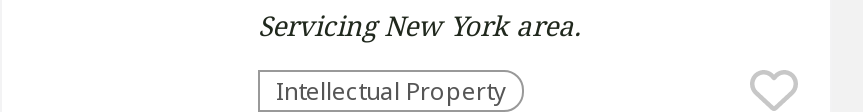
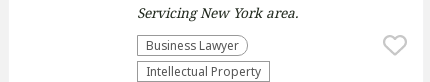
+ Business Lawyer
